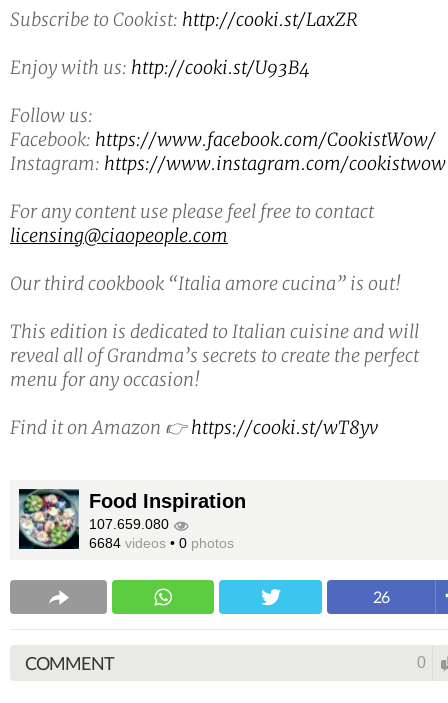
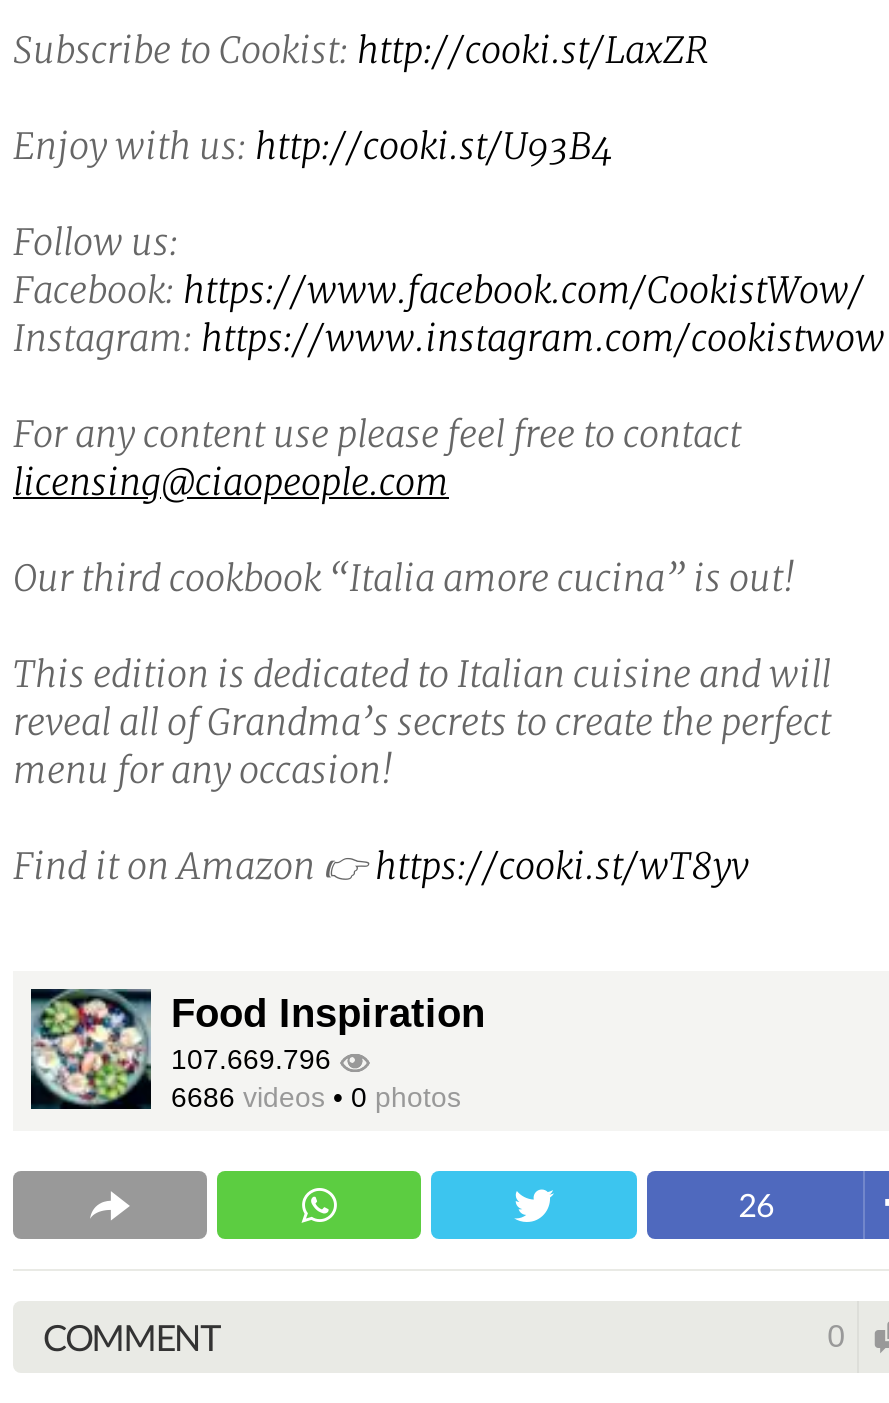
- 107.659.080
+ 107.669.796

- 6684 videos • 0 photos
+ 6686 videos • 0 photos
